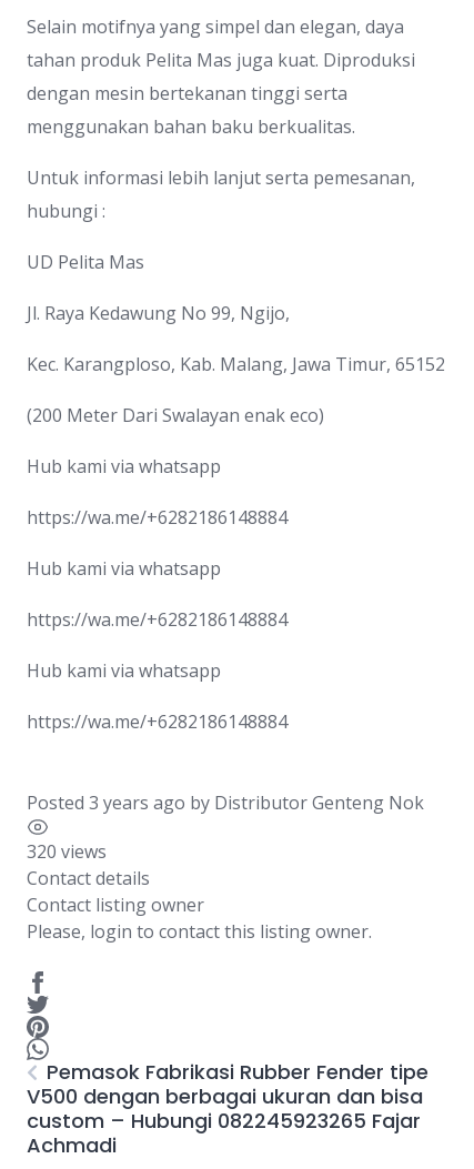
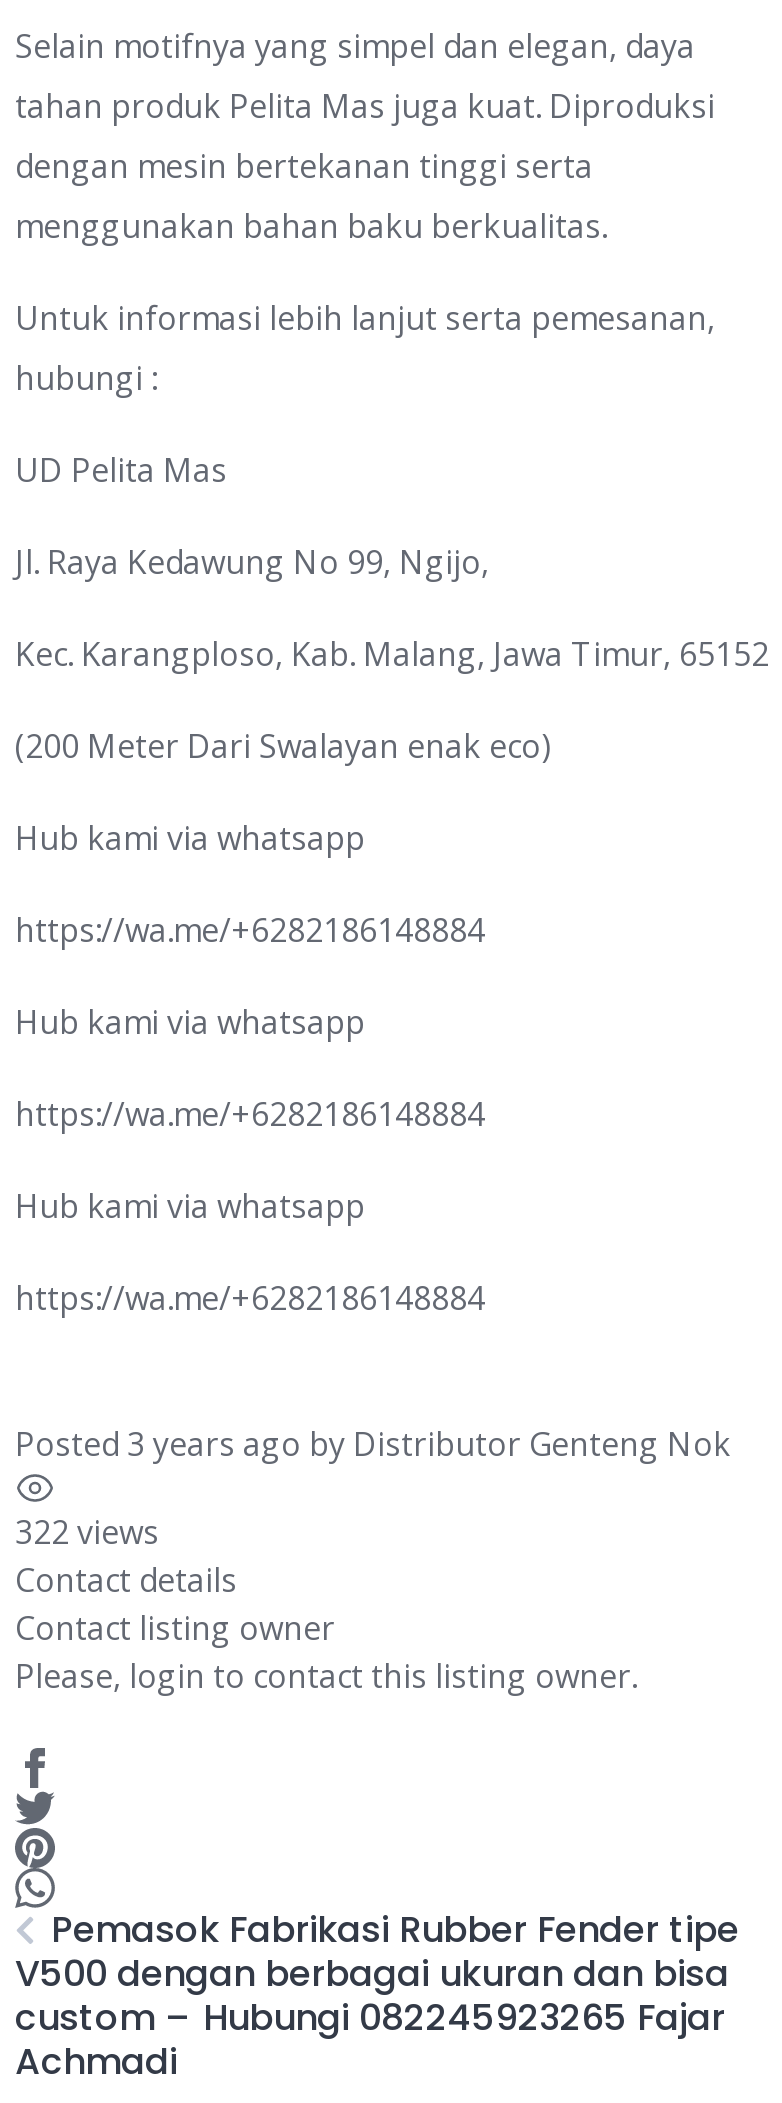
- 320 views
+ 322 views
